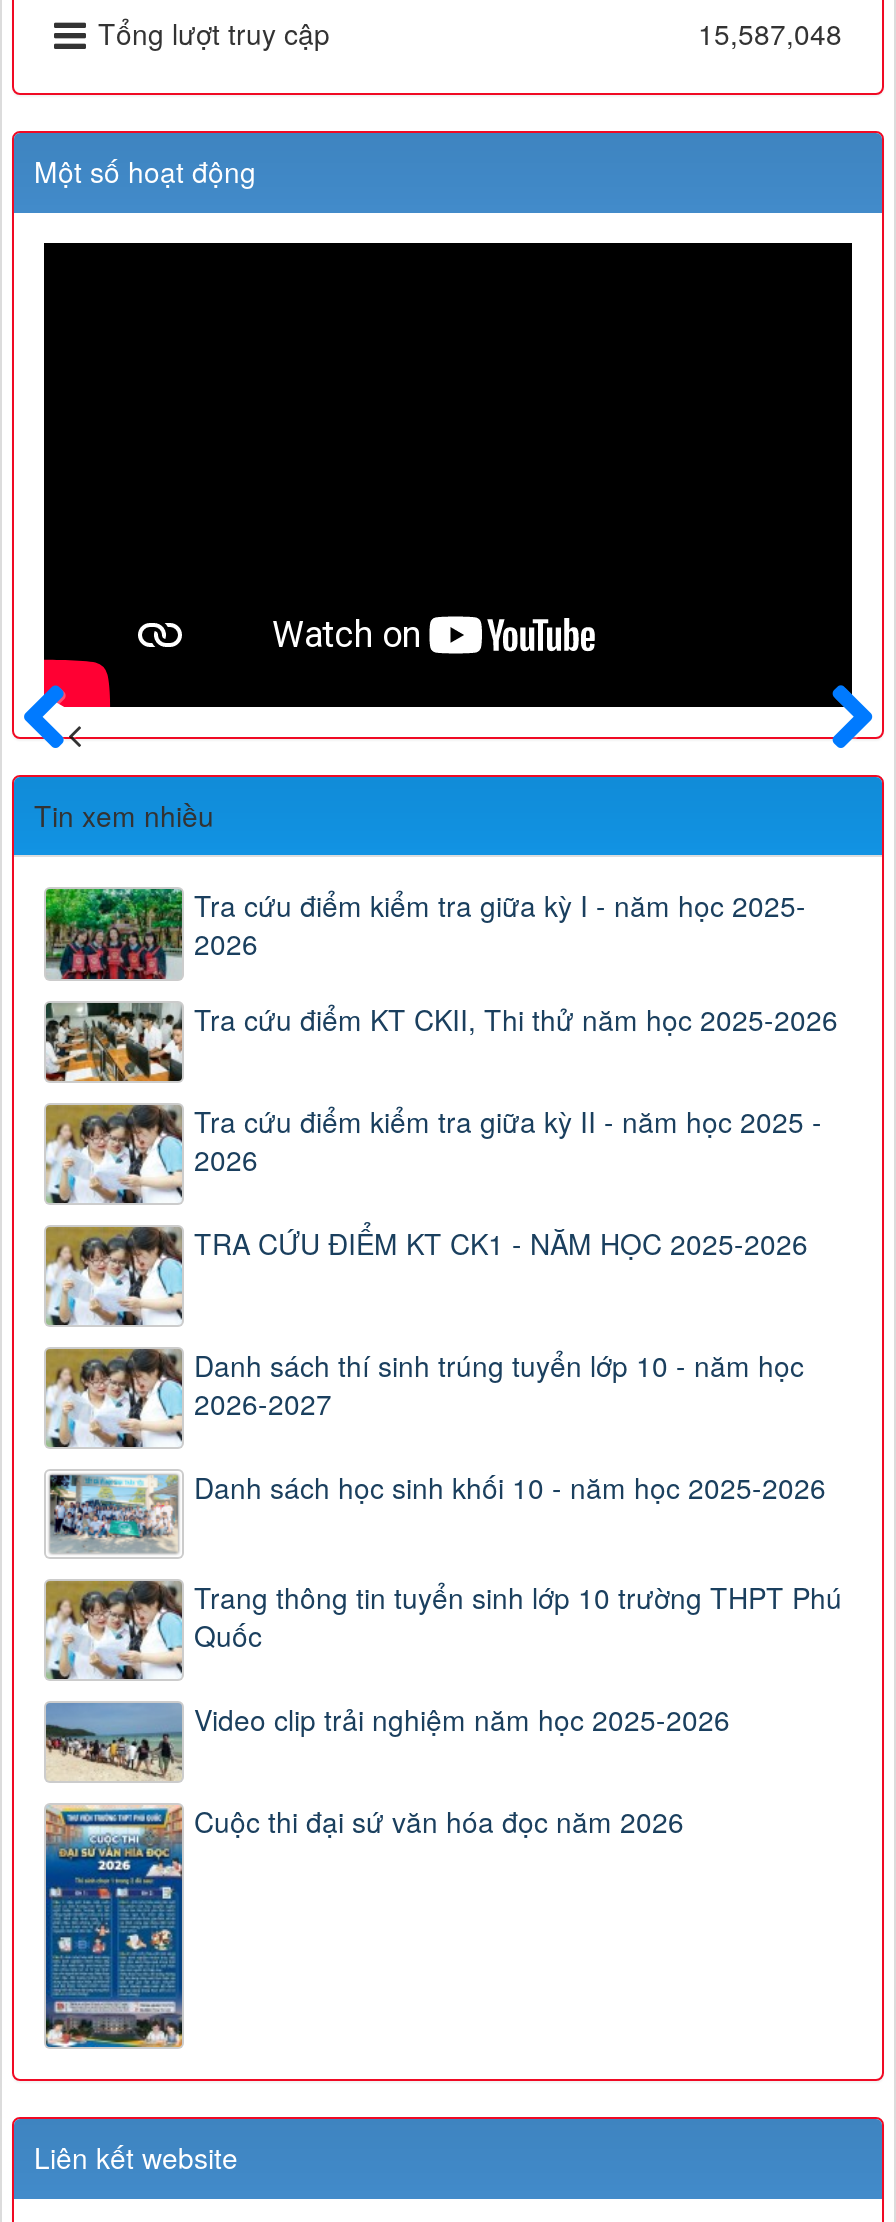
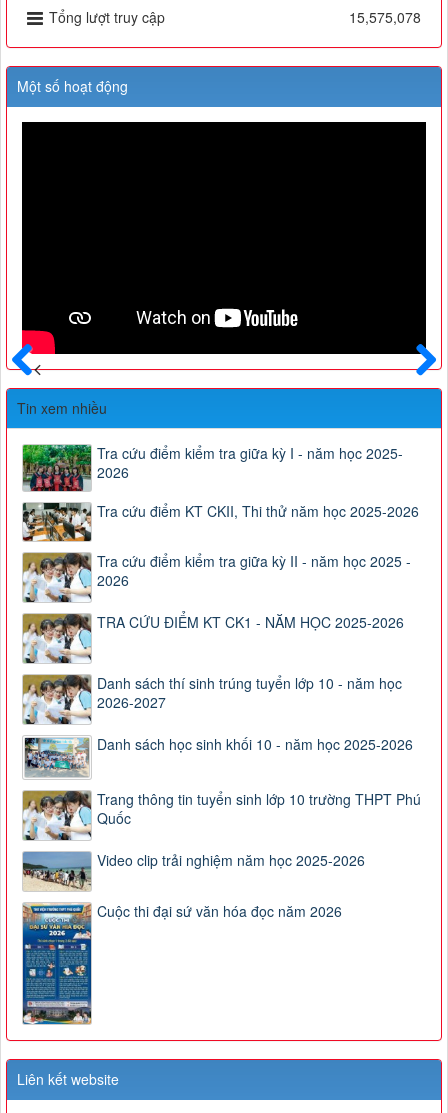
- 15,587,048
+ 15,575,078
